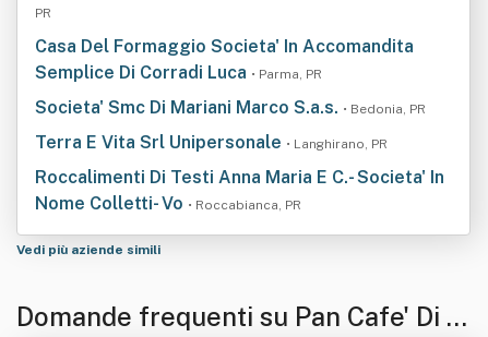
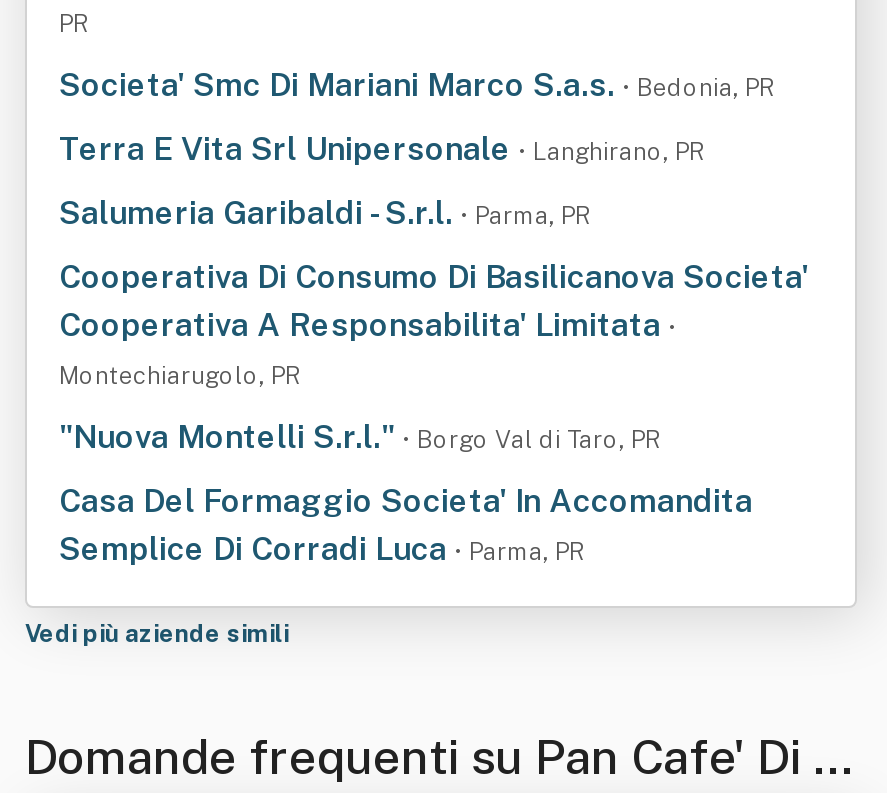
+ Salumeria Garibaldi - S.r.l. • Parma, PR
+ Cooperativa Di Consumo Di Basilicanova Societa'
+ Cooperativa A Responsabilita' Limitata •
+ Montechiarugolo, PR
+ "Nuova Montelli S.r.l." • Borgo Val di Taro, PR

moved down: Casa Del Formaggio Societa' In Accomandita | Semplice Di Corradi Luca • Parma, PR

moved up: Societa' Smc Di Mariani Marco S.a.s. • Bedonia, PR | Terra E Vita Srl Unipersonale • Langhirano, PR

- Roccalimenti Di Testi Anna Maria E C.- Societa' In
- Nome Colletti- Vo • Roccabianca, PR
